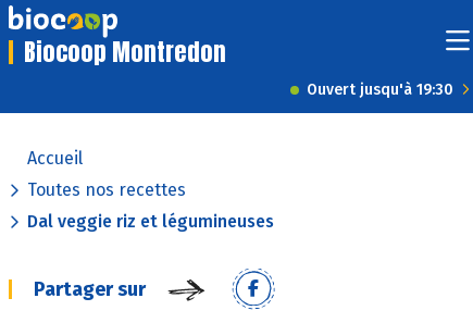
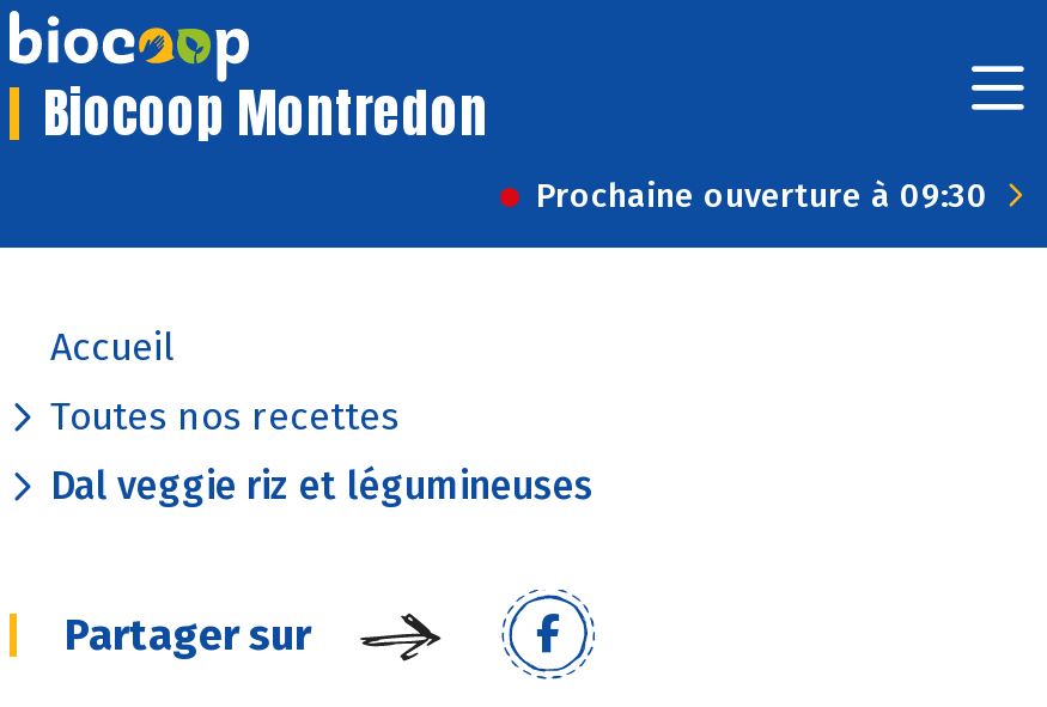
- Ouvert jusqu'à 19:30
+ Prochaine ouverture à 09:30
